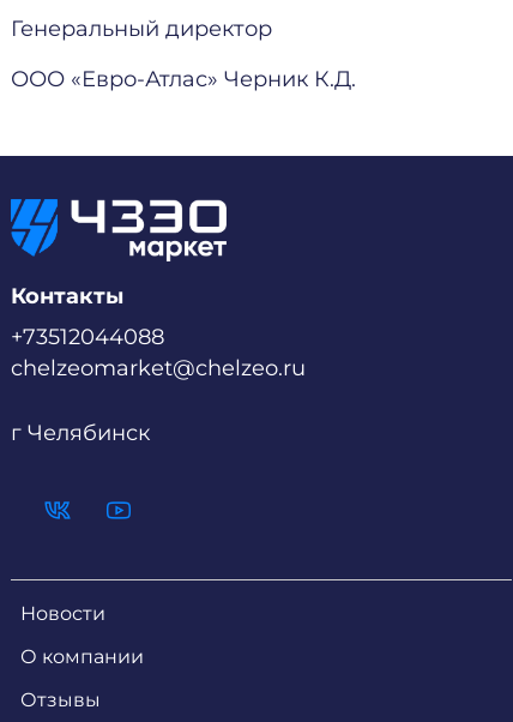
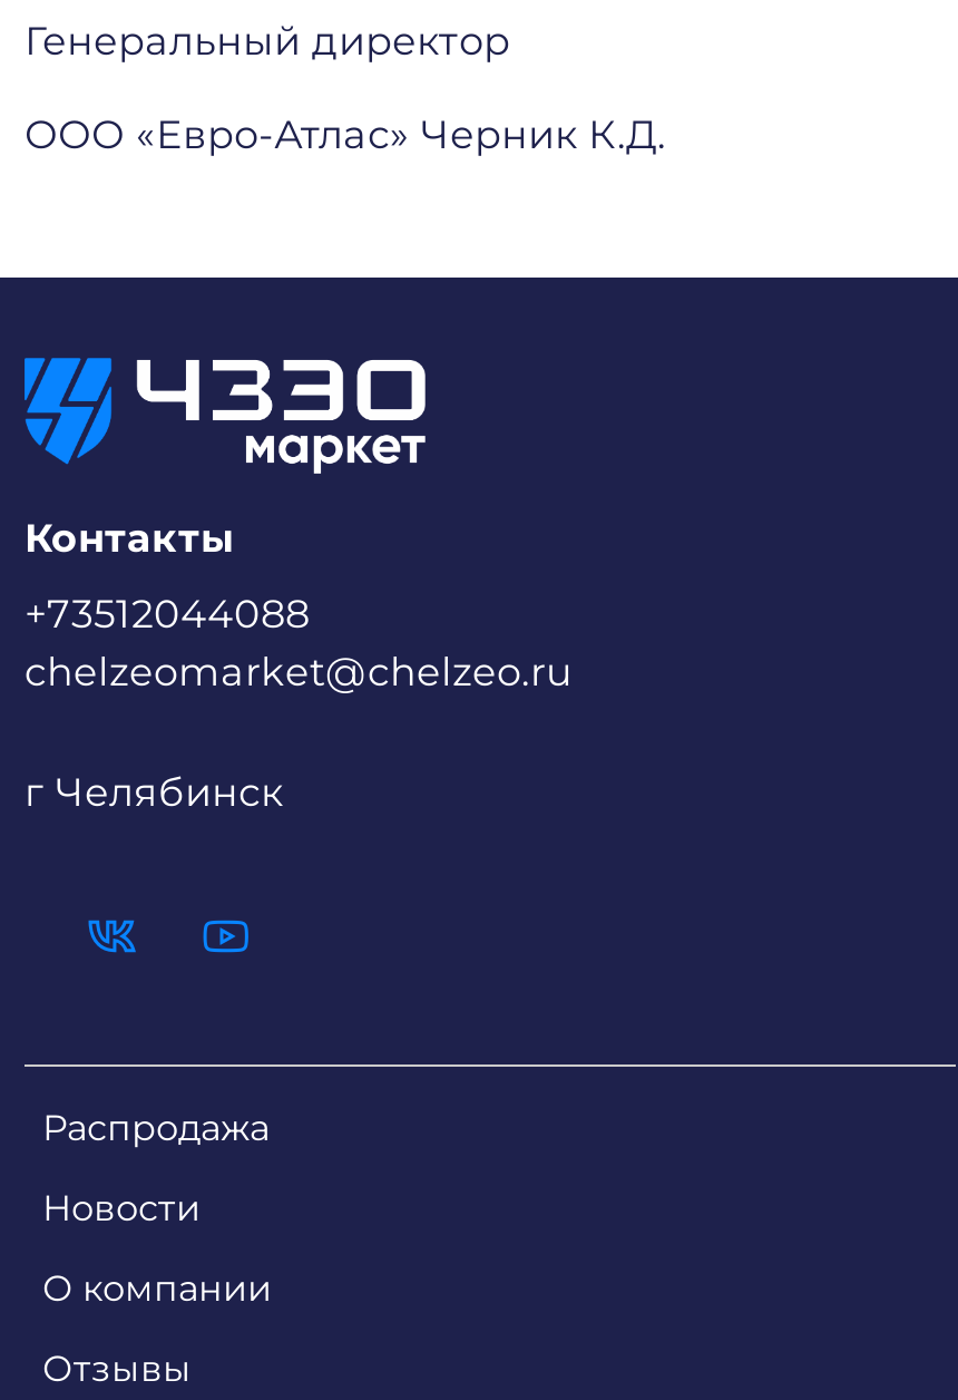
+ Распродажа
